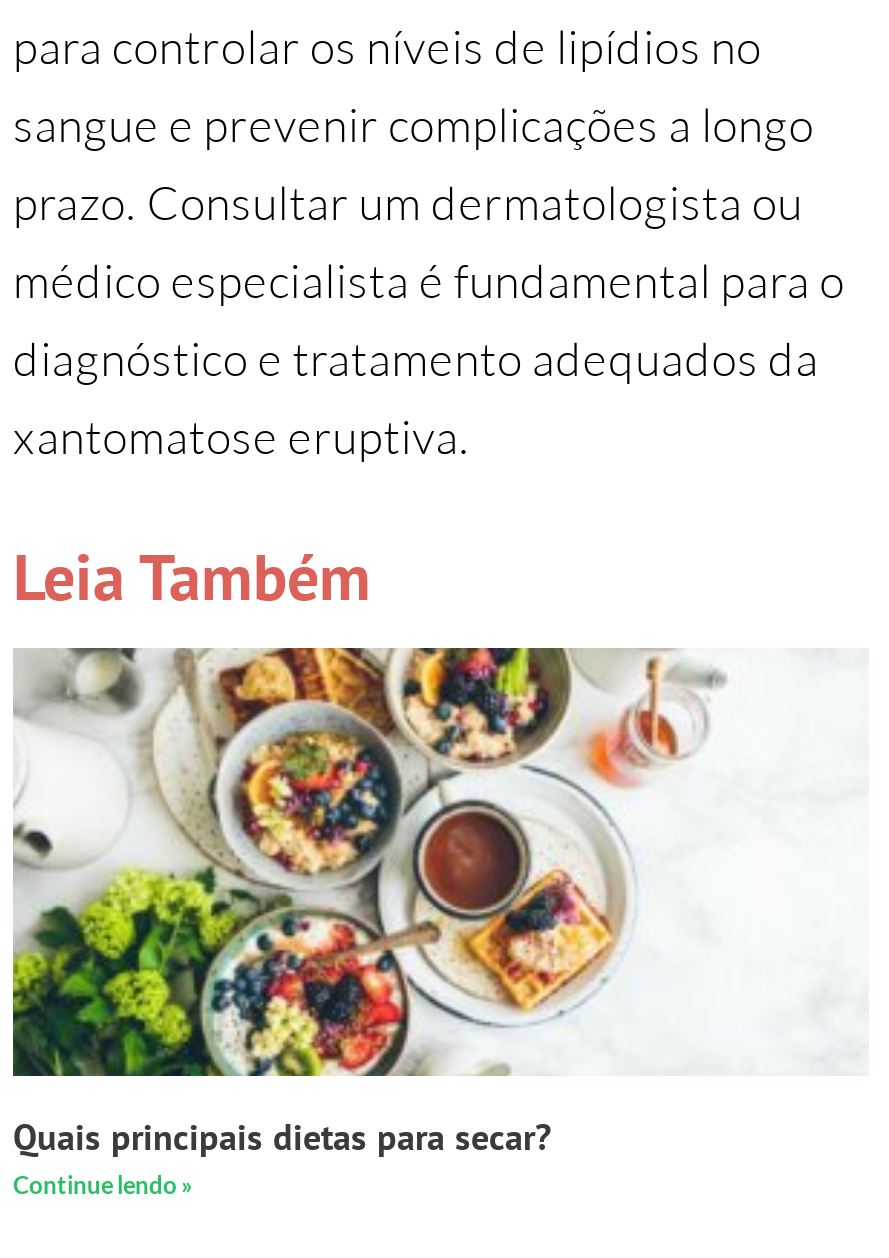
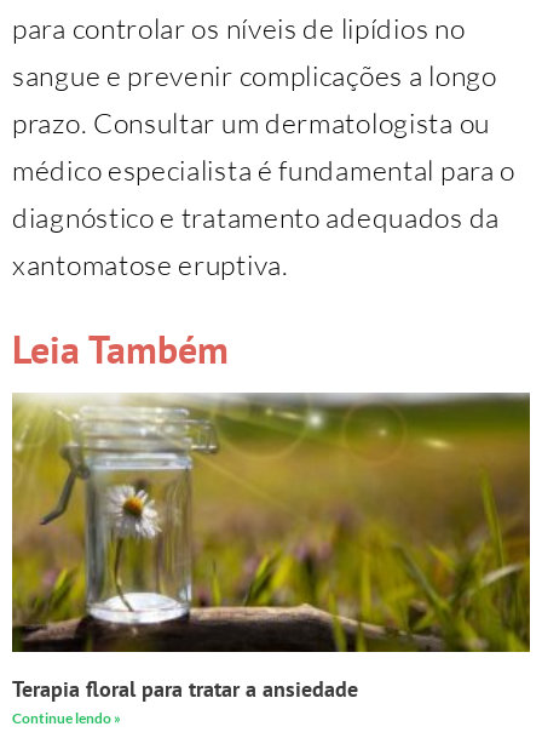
- [image]
- Quais principais dietas para secar?
+ [image]
+ Terapia floral para tratar a ansiedade
